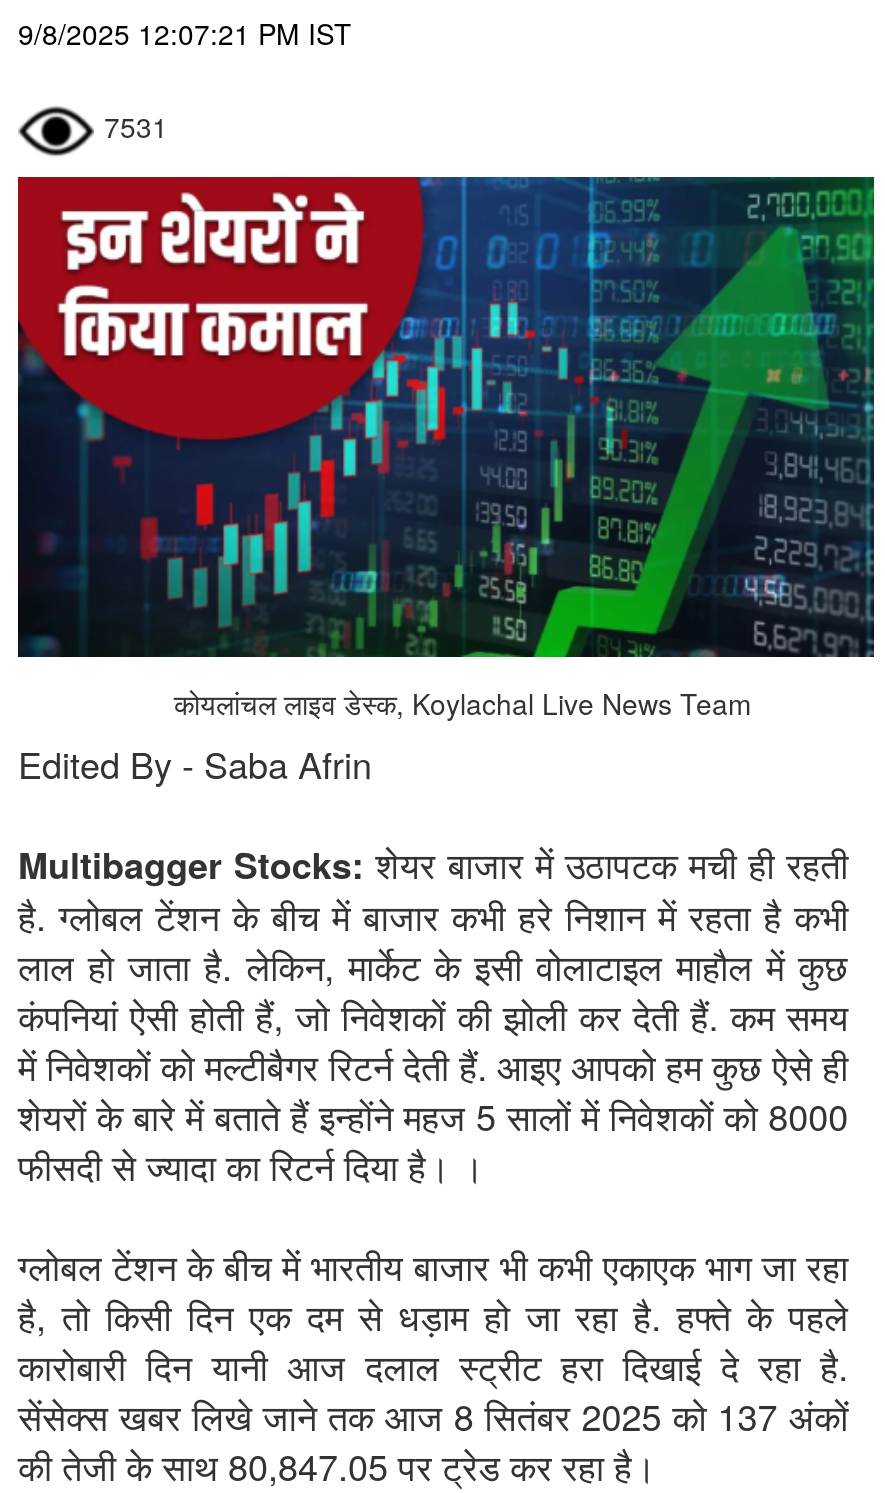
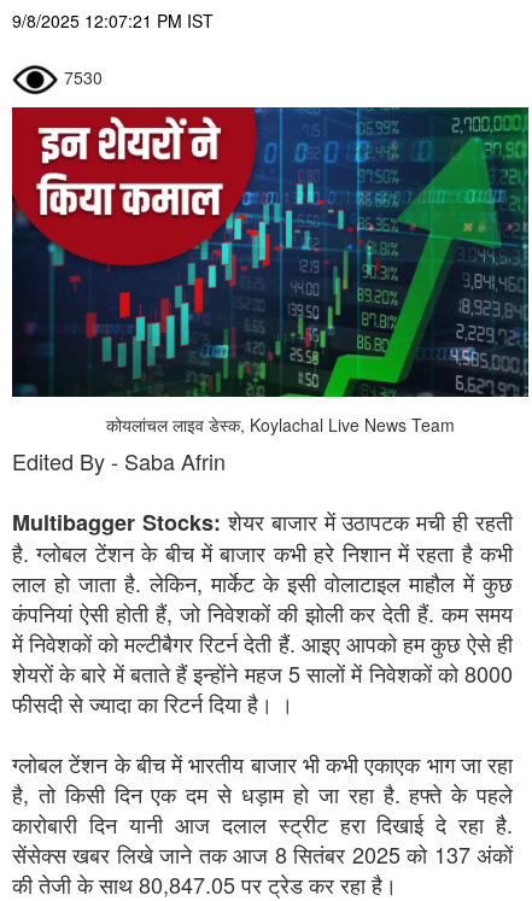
- 7531
+ 7530
